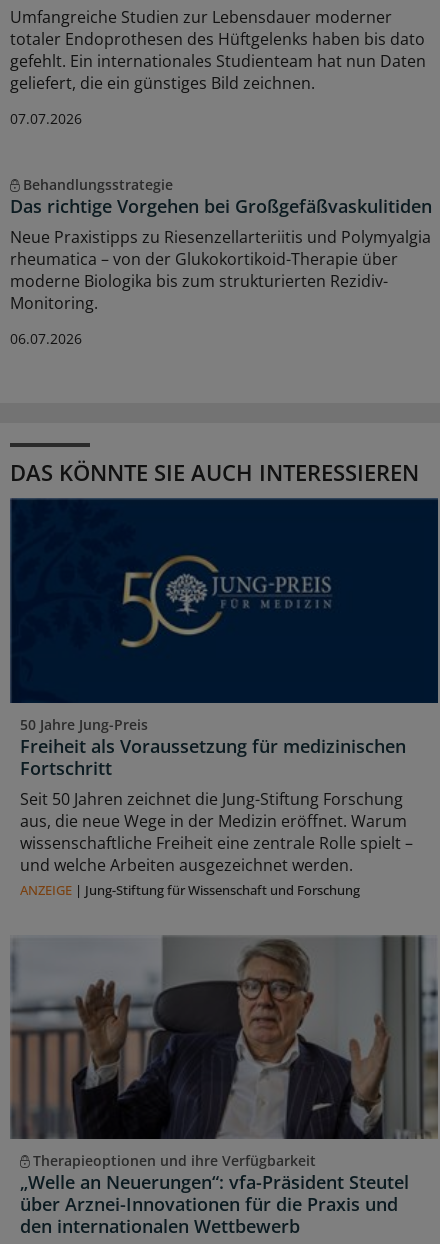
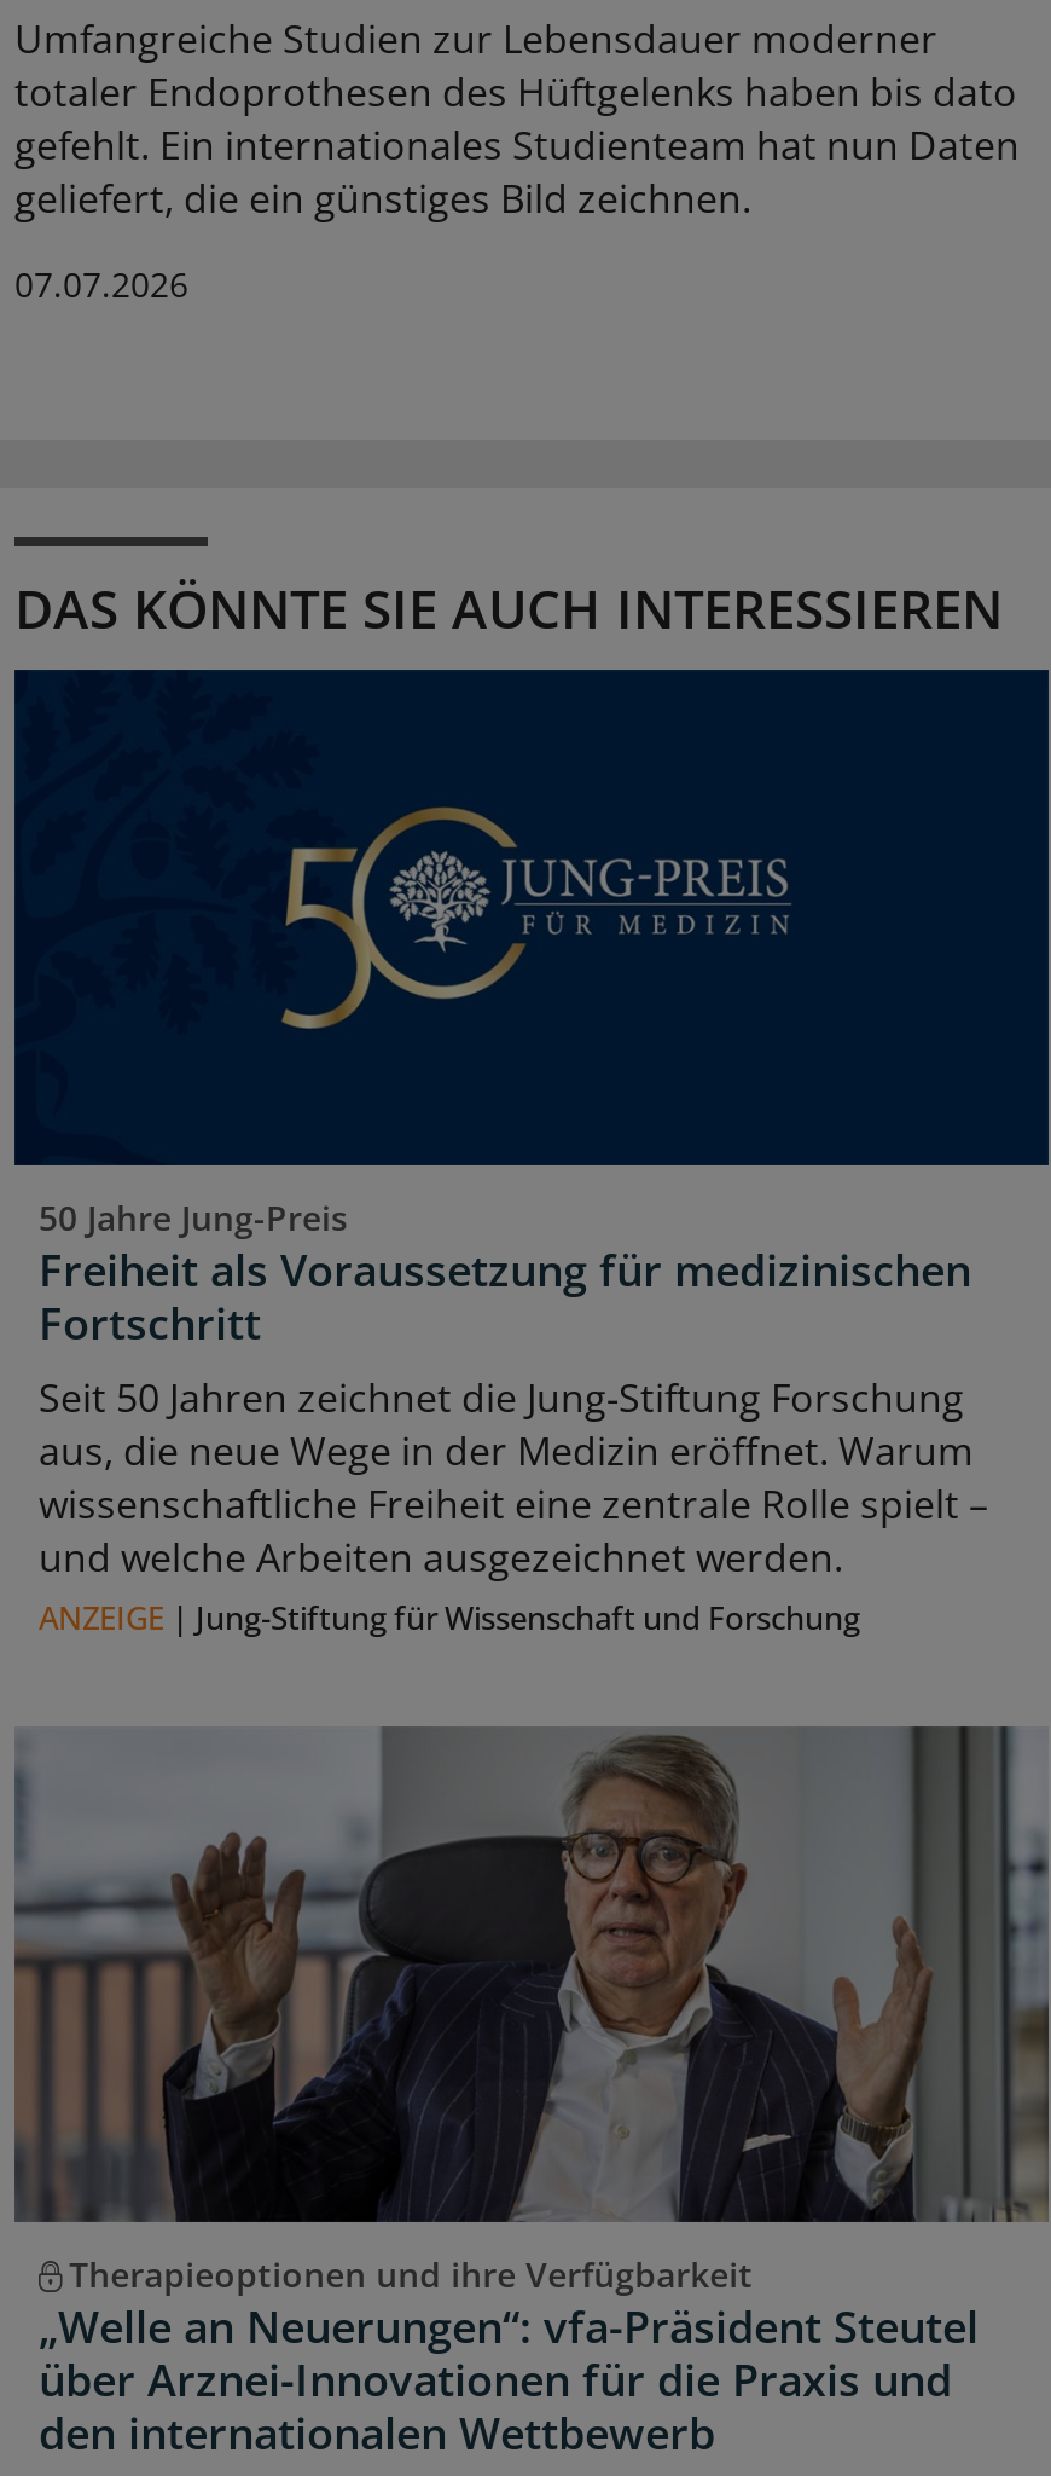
- Behandlungsstrategie
- Das richtige Vorgehen bei Großgefäßvaskulitiden
- Neue Praxistipps zu Riesenzellarteriitis und Polymyalgia
- rheumatica – von der Glukokortikoid-Therapie über
- moderne Biologika bis zum strukturierten Rezidiv-
- Monitoring.
- 06.07.2026
